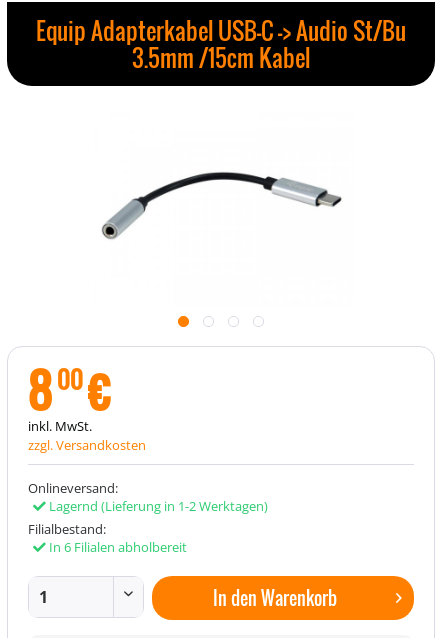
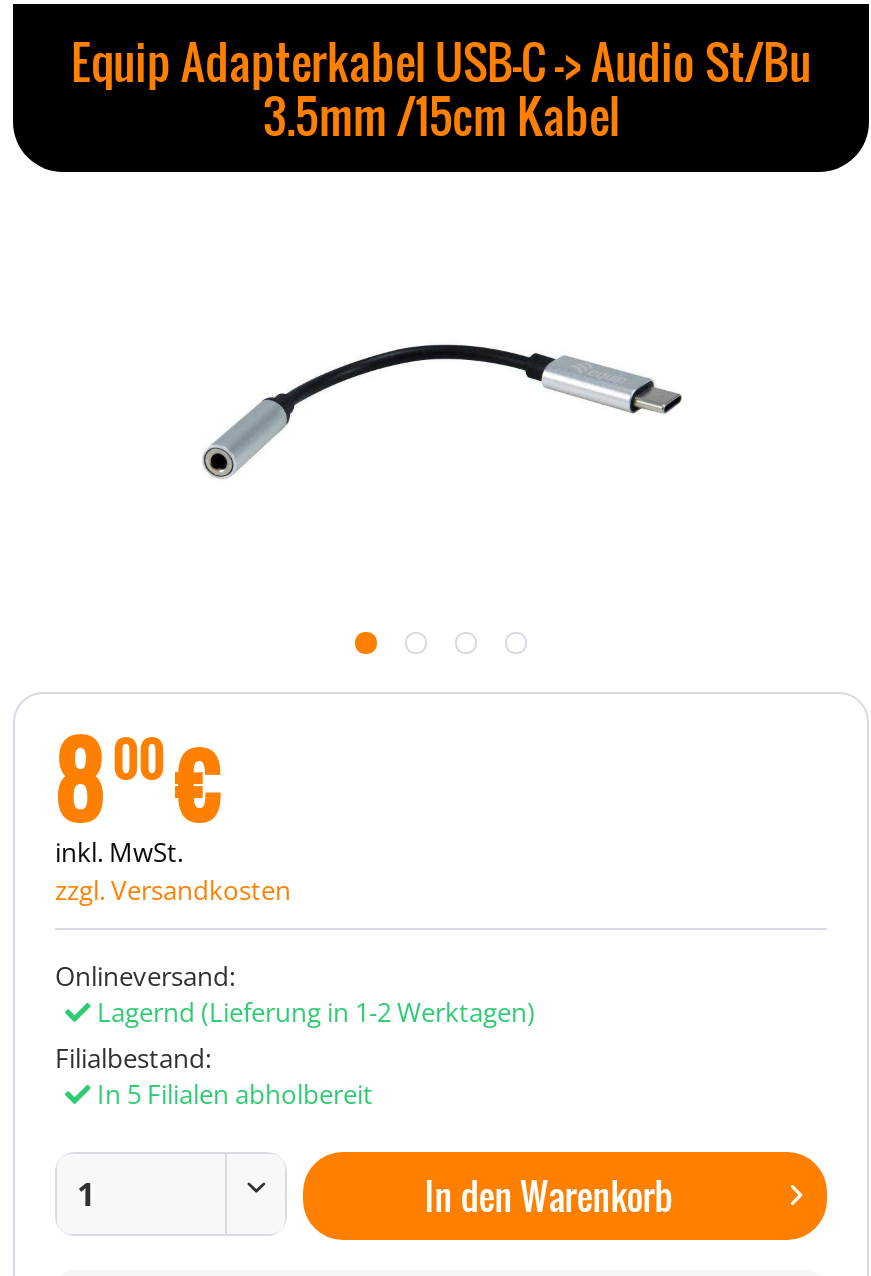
- In 6 Filialen abholbereit
+ In 5 Filialen abholbereit
